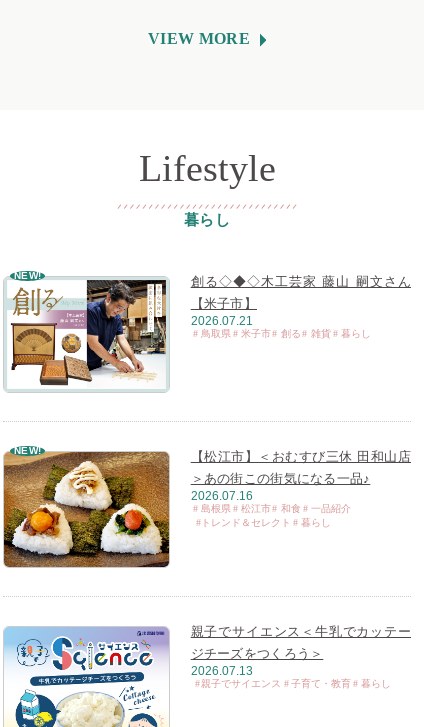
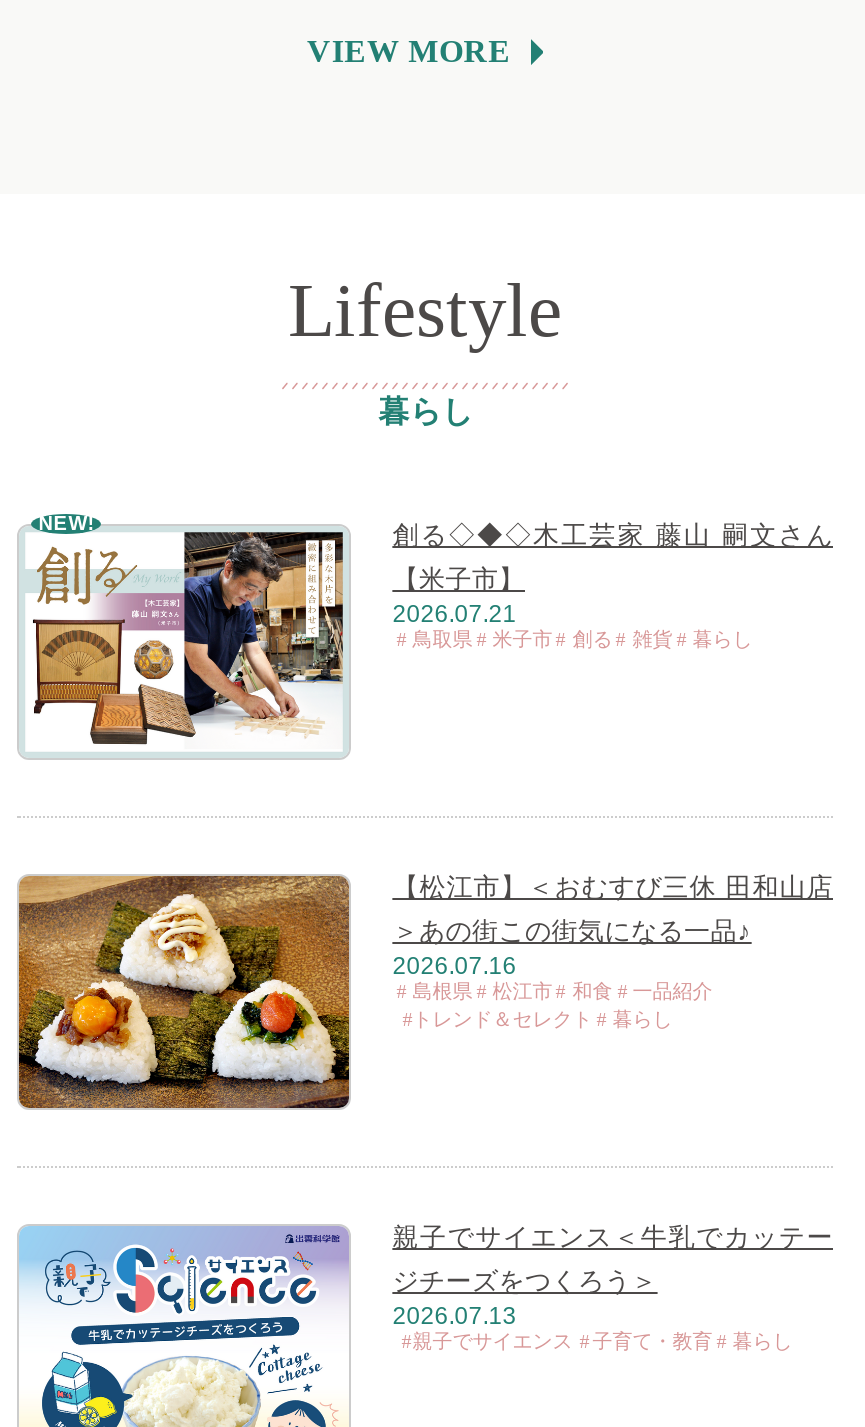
- NEW!
